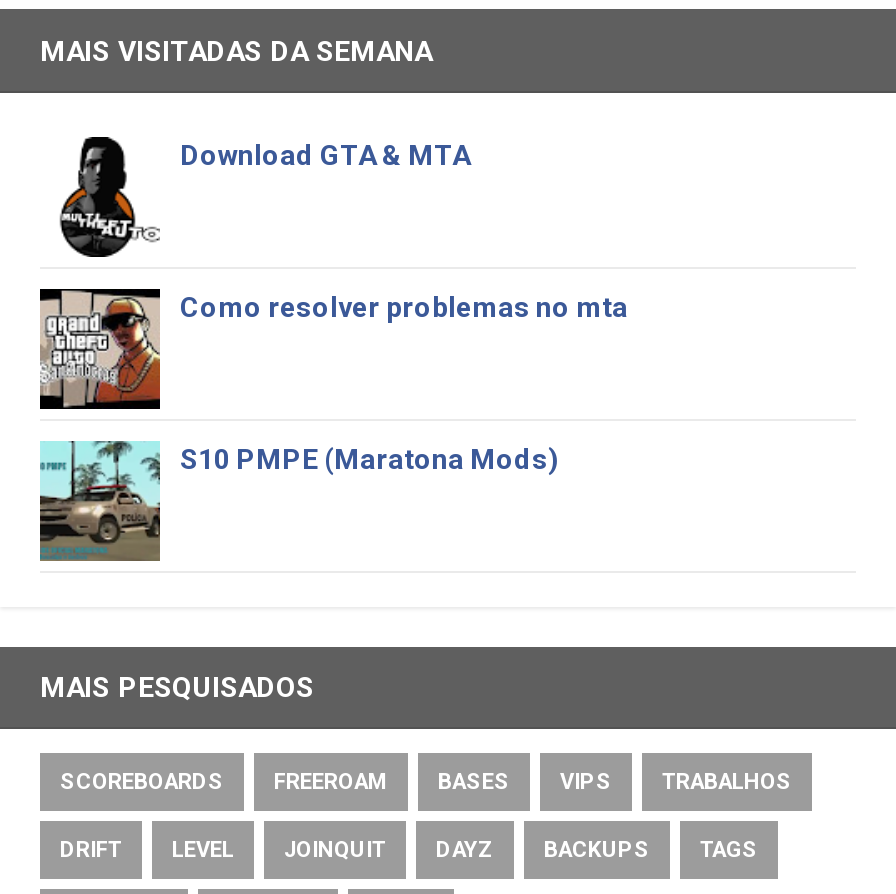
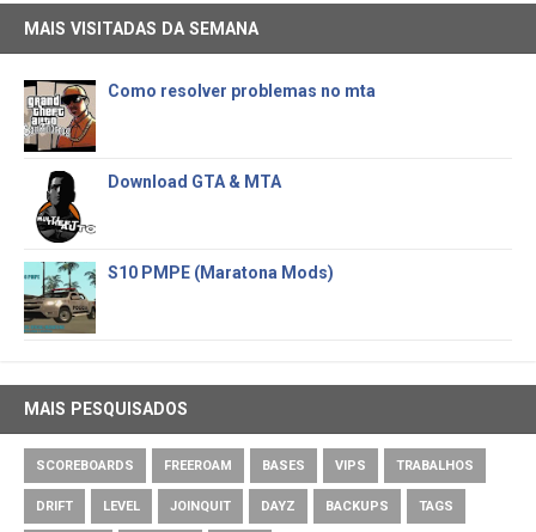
moved down: [image] | Download GTA & MTA

moved up: [image] | Como resolver problemas no mta
